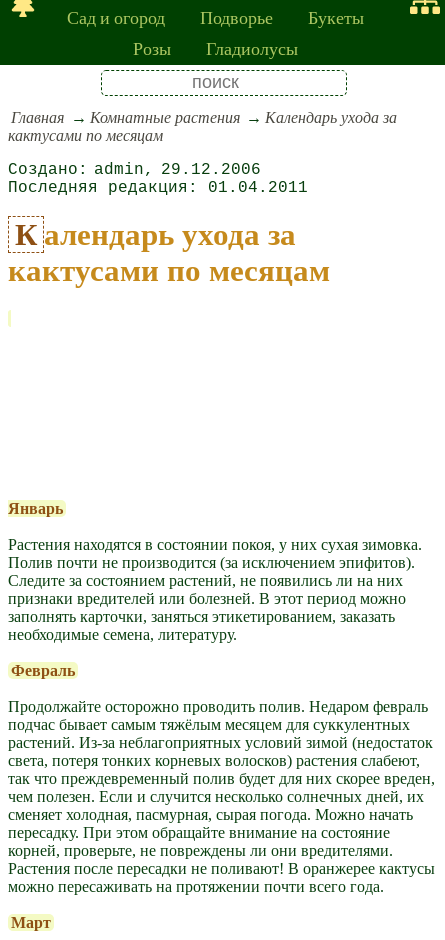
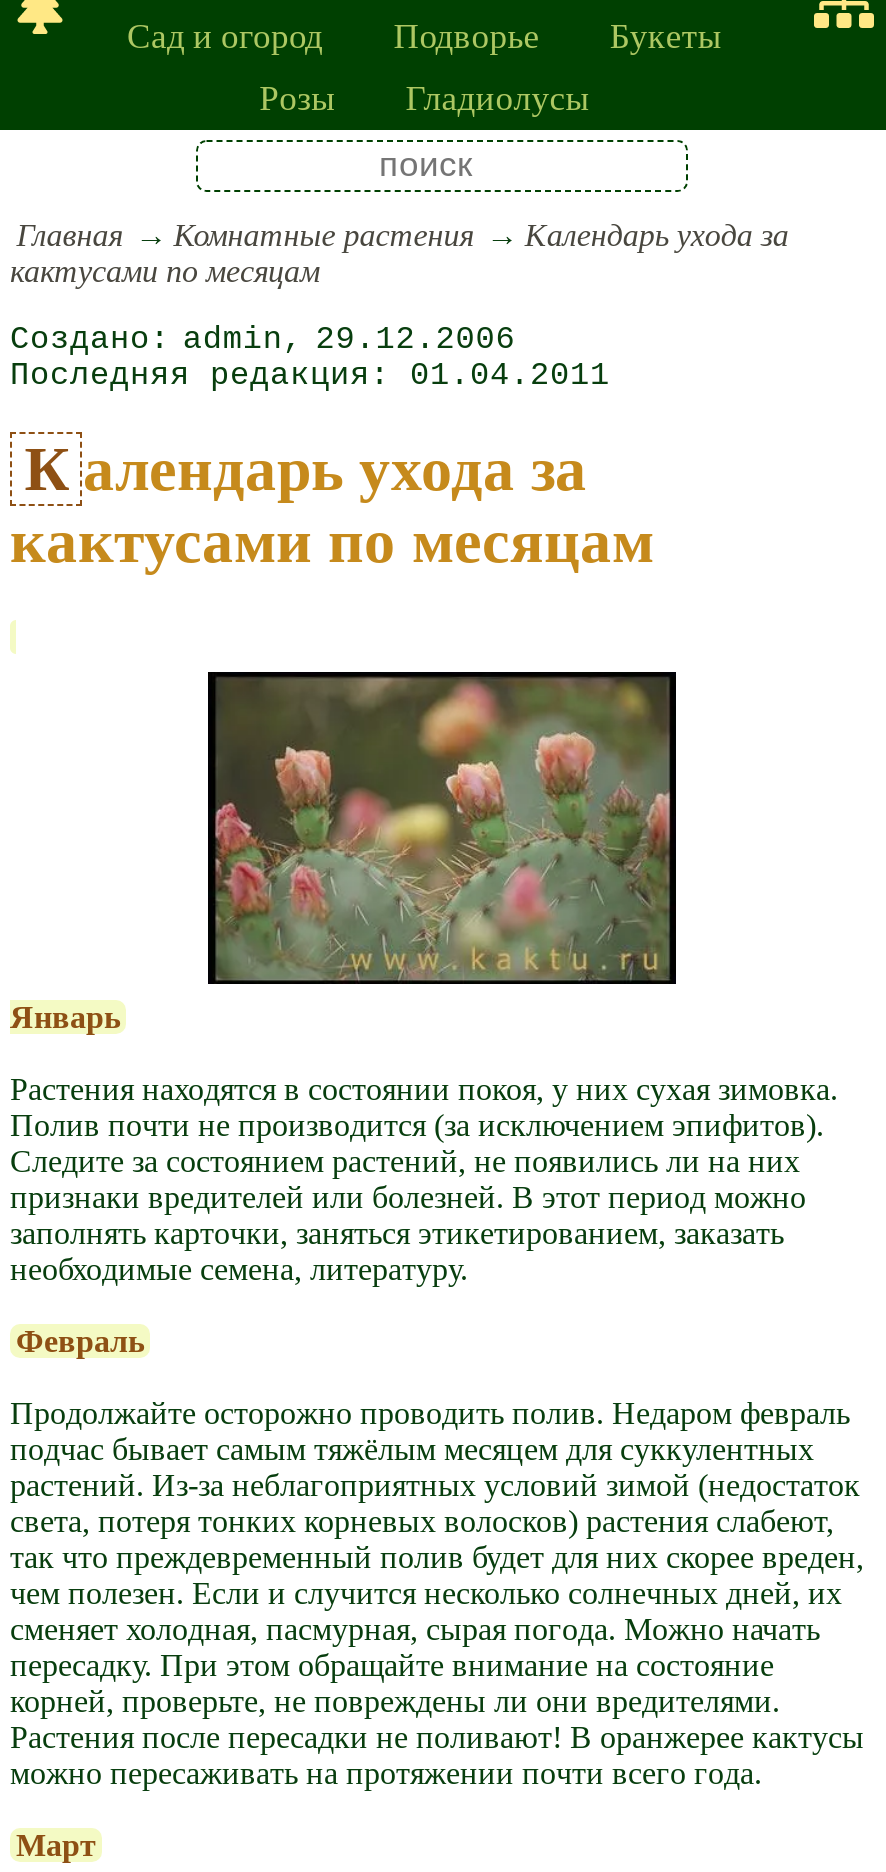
+ [image]
